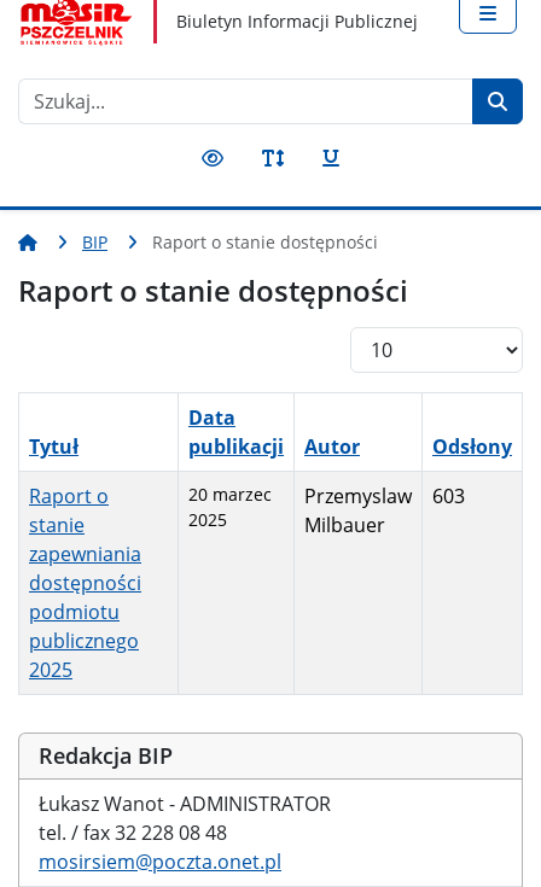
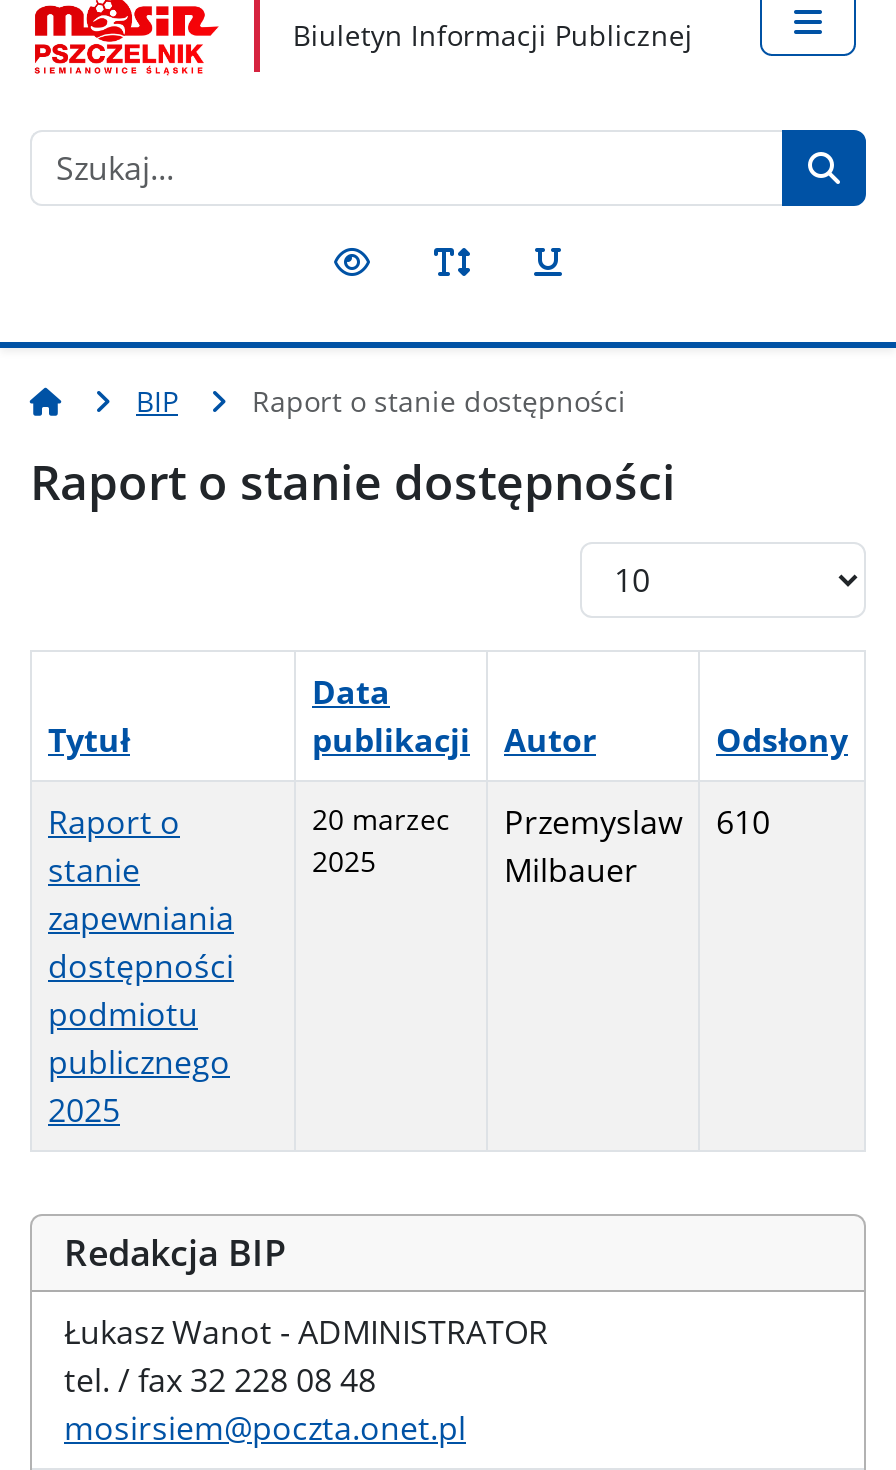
- 20 marzec Przemyslaw 603
+ 20 marzec Przemyslaw 610
